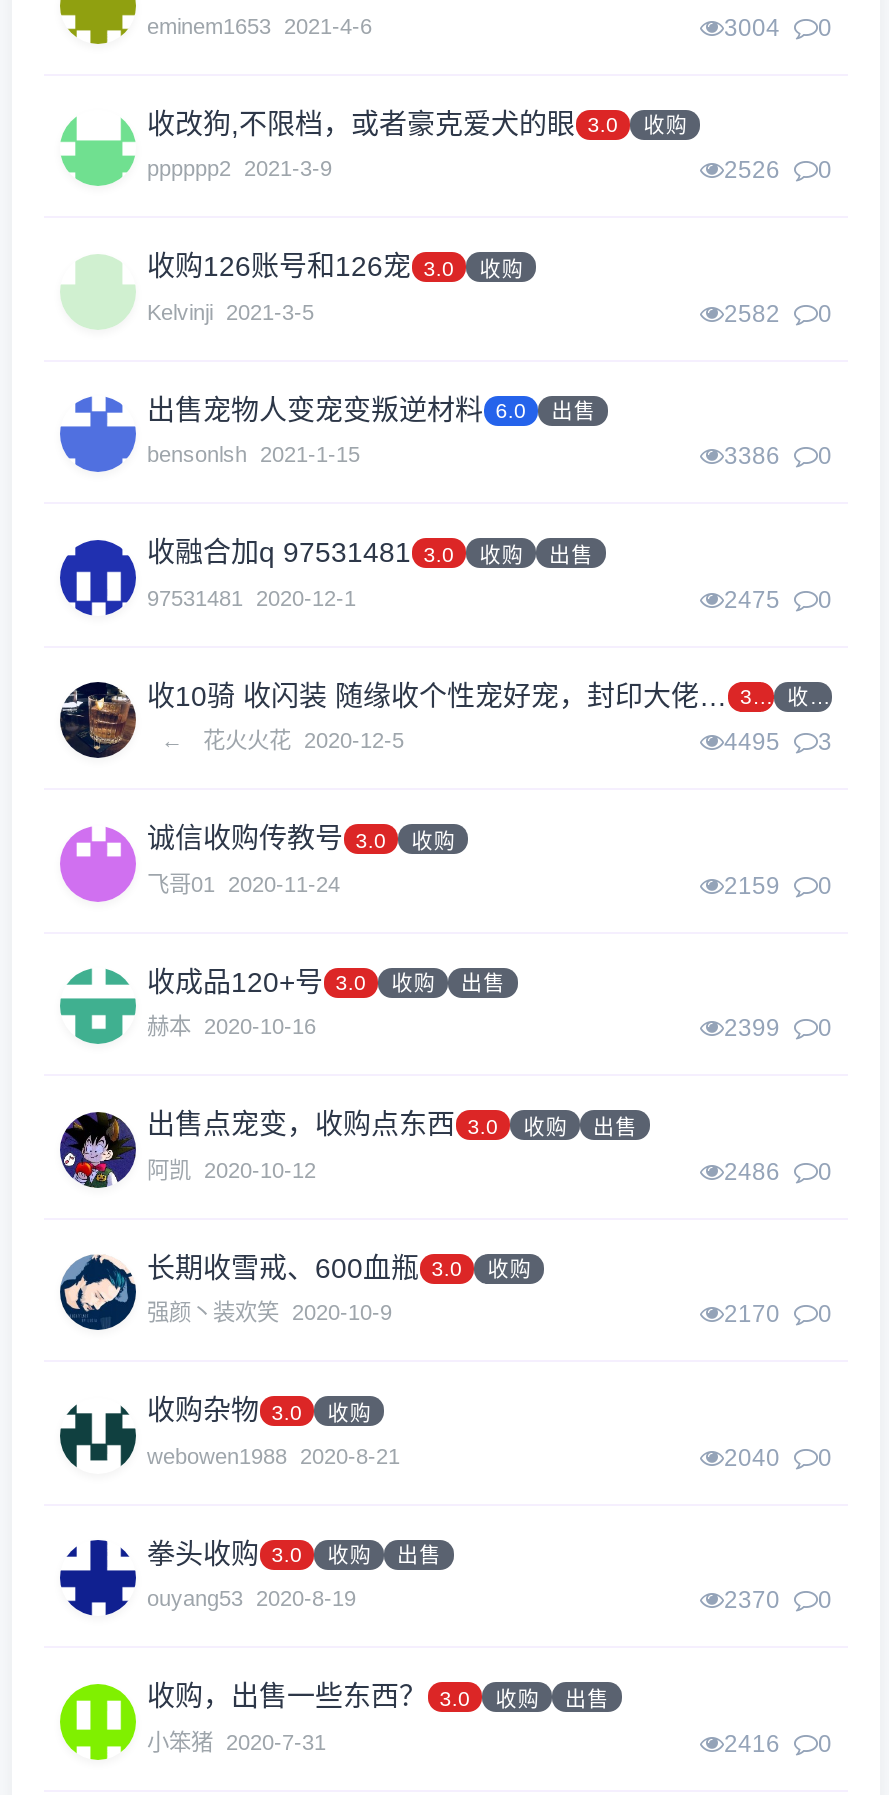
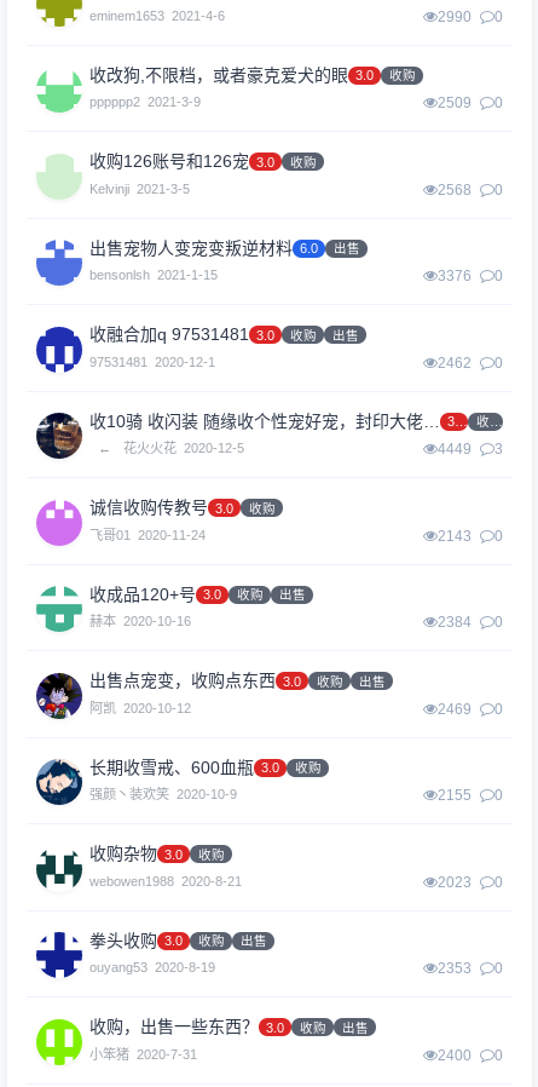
- 3004 0
+ 2990 0

- 2526 0
+ 2509 0

- 2582 0
+ 2568 0

- 3386 0
+ 3376 0

- 2475 0
+ 2462 0

- 4495 3
+ 4449 3

- 2159 0
+ 2143 0

- 2399 0
+ 2384 0

- 2486 0
+ 2469 0

- 2170 0
+ 2155 0

- 2040 0
+ 2023 0

- 2370 0
+ 2353 0

- 2416 0
+ 2400 0
